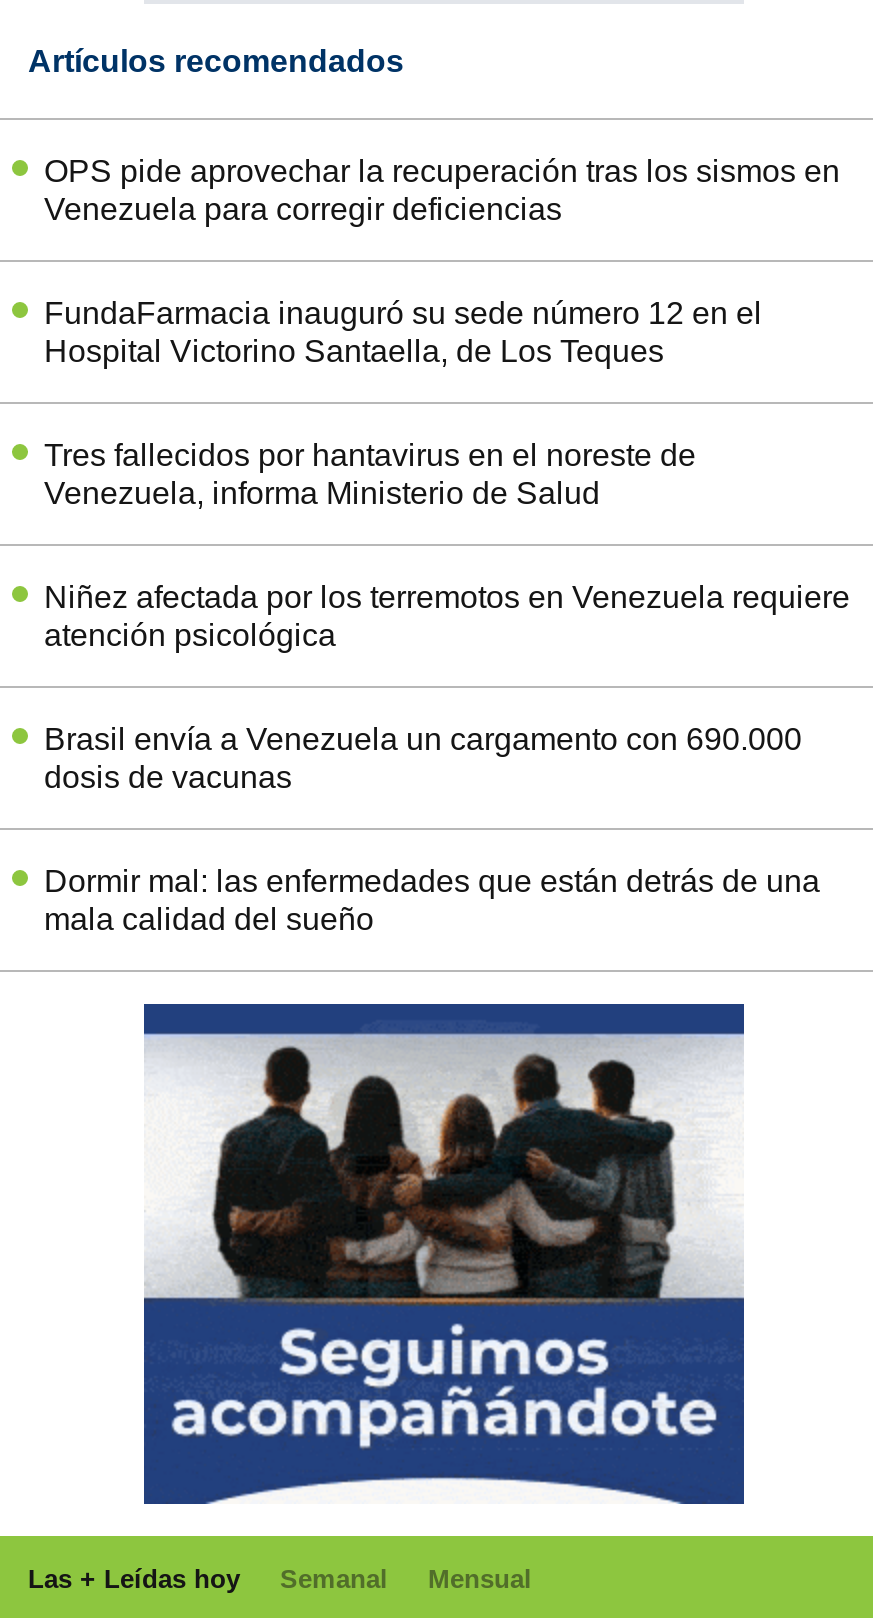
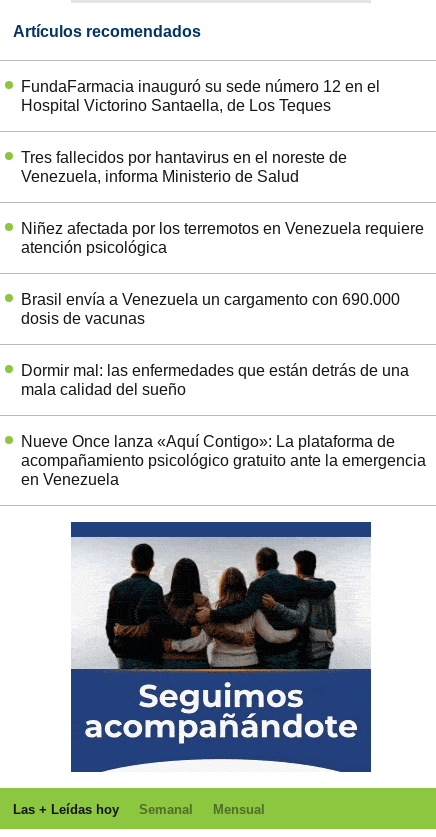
- OPS pide aprovechar la recuperación tras los sismos en
- Venezuela para corregir deficiencias

moved up: FundaFarmacia inauguró su sede número 12 en el | Hospital Victorino Santaella, de Los Teques | Tres fallecidos por hantavirus en el noreste de | ... | Dormir mal: las enfermedades que están detrás de una | mala calidad del sueño

+ Nueve Once lanza «Aquí Contigo»: La plataforma de
+ acompañamiento psicológico gratuito ante la emergencia
+ en Venezuela
